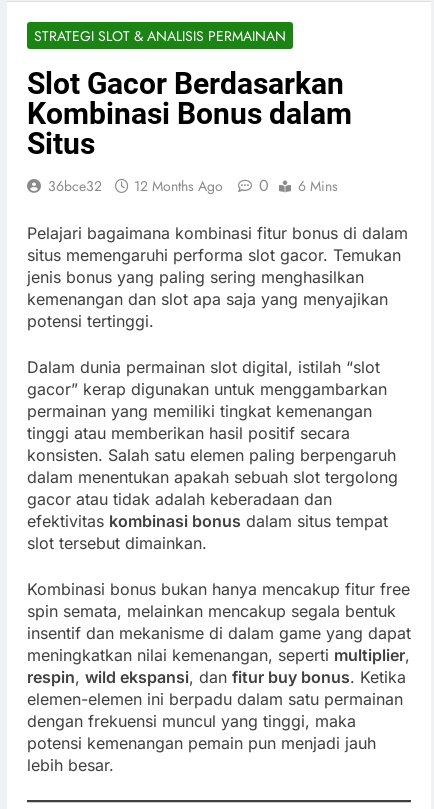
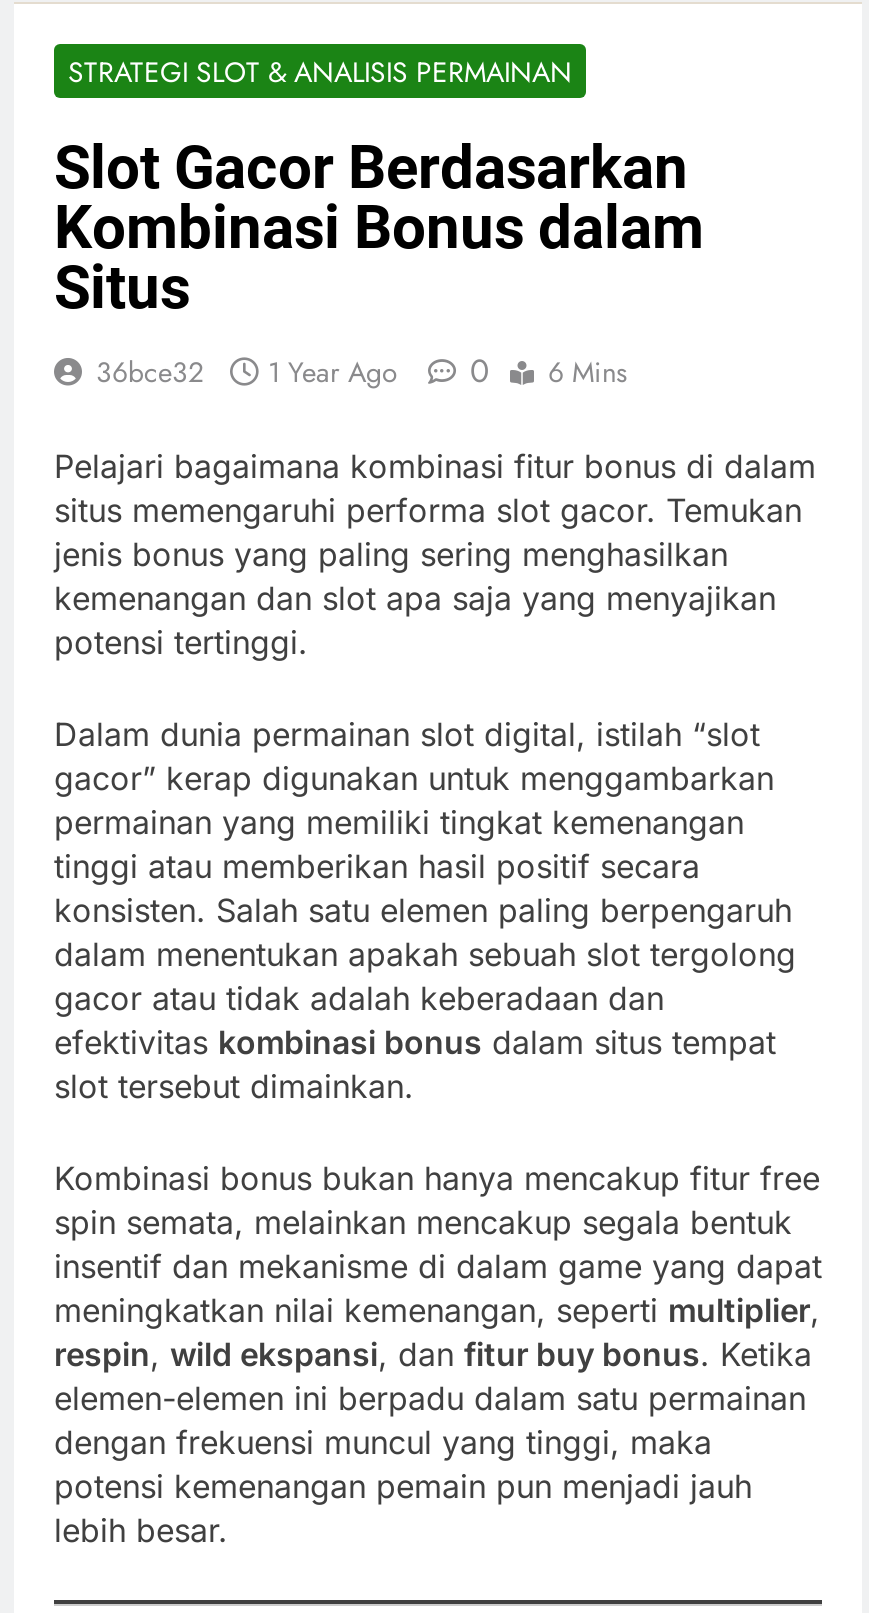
- 36bce32 12 Months Ago 0 6 Mins
+ 36bce32 1 Year Ago 0 6 Mins
